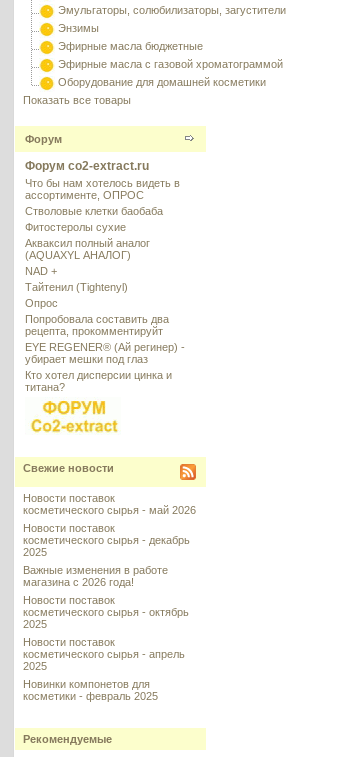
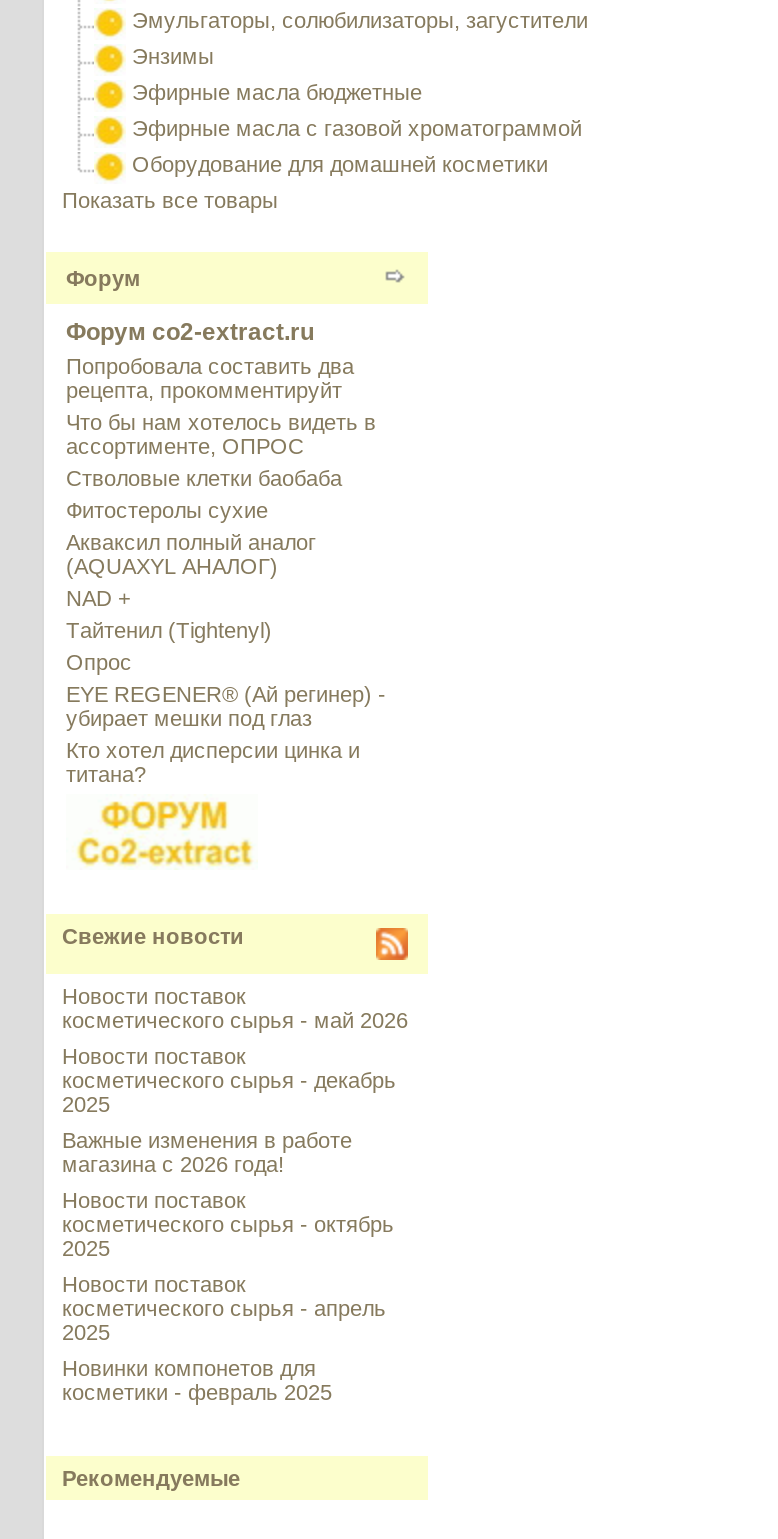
moved down: Что бы нам хотелось видеть в | ассортименте, ОПРОС | Стволовые клетки баобаба | ... | Тайтенил (Tightenyl) | Опрос

moved up: Попробовала составить два | рецепта, прокомментируйт
